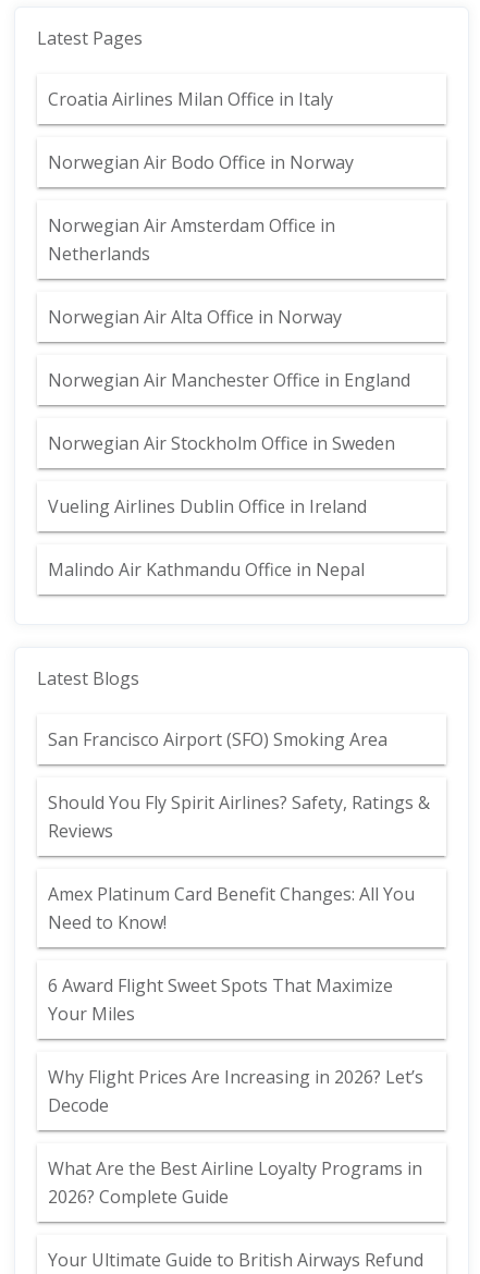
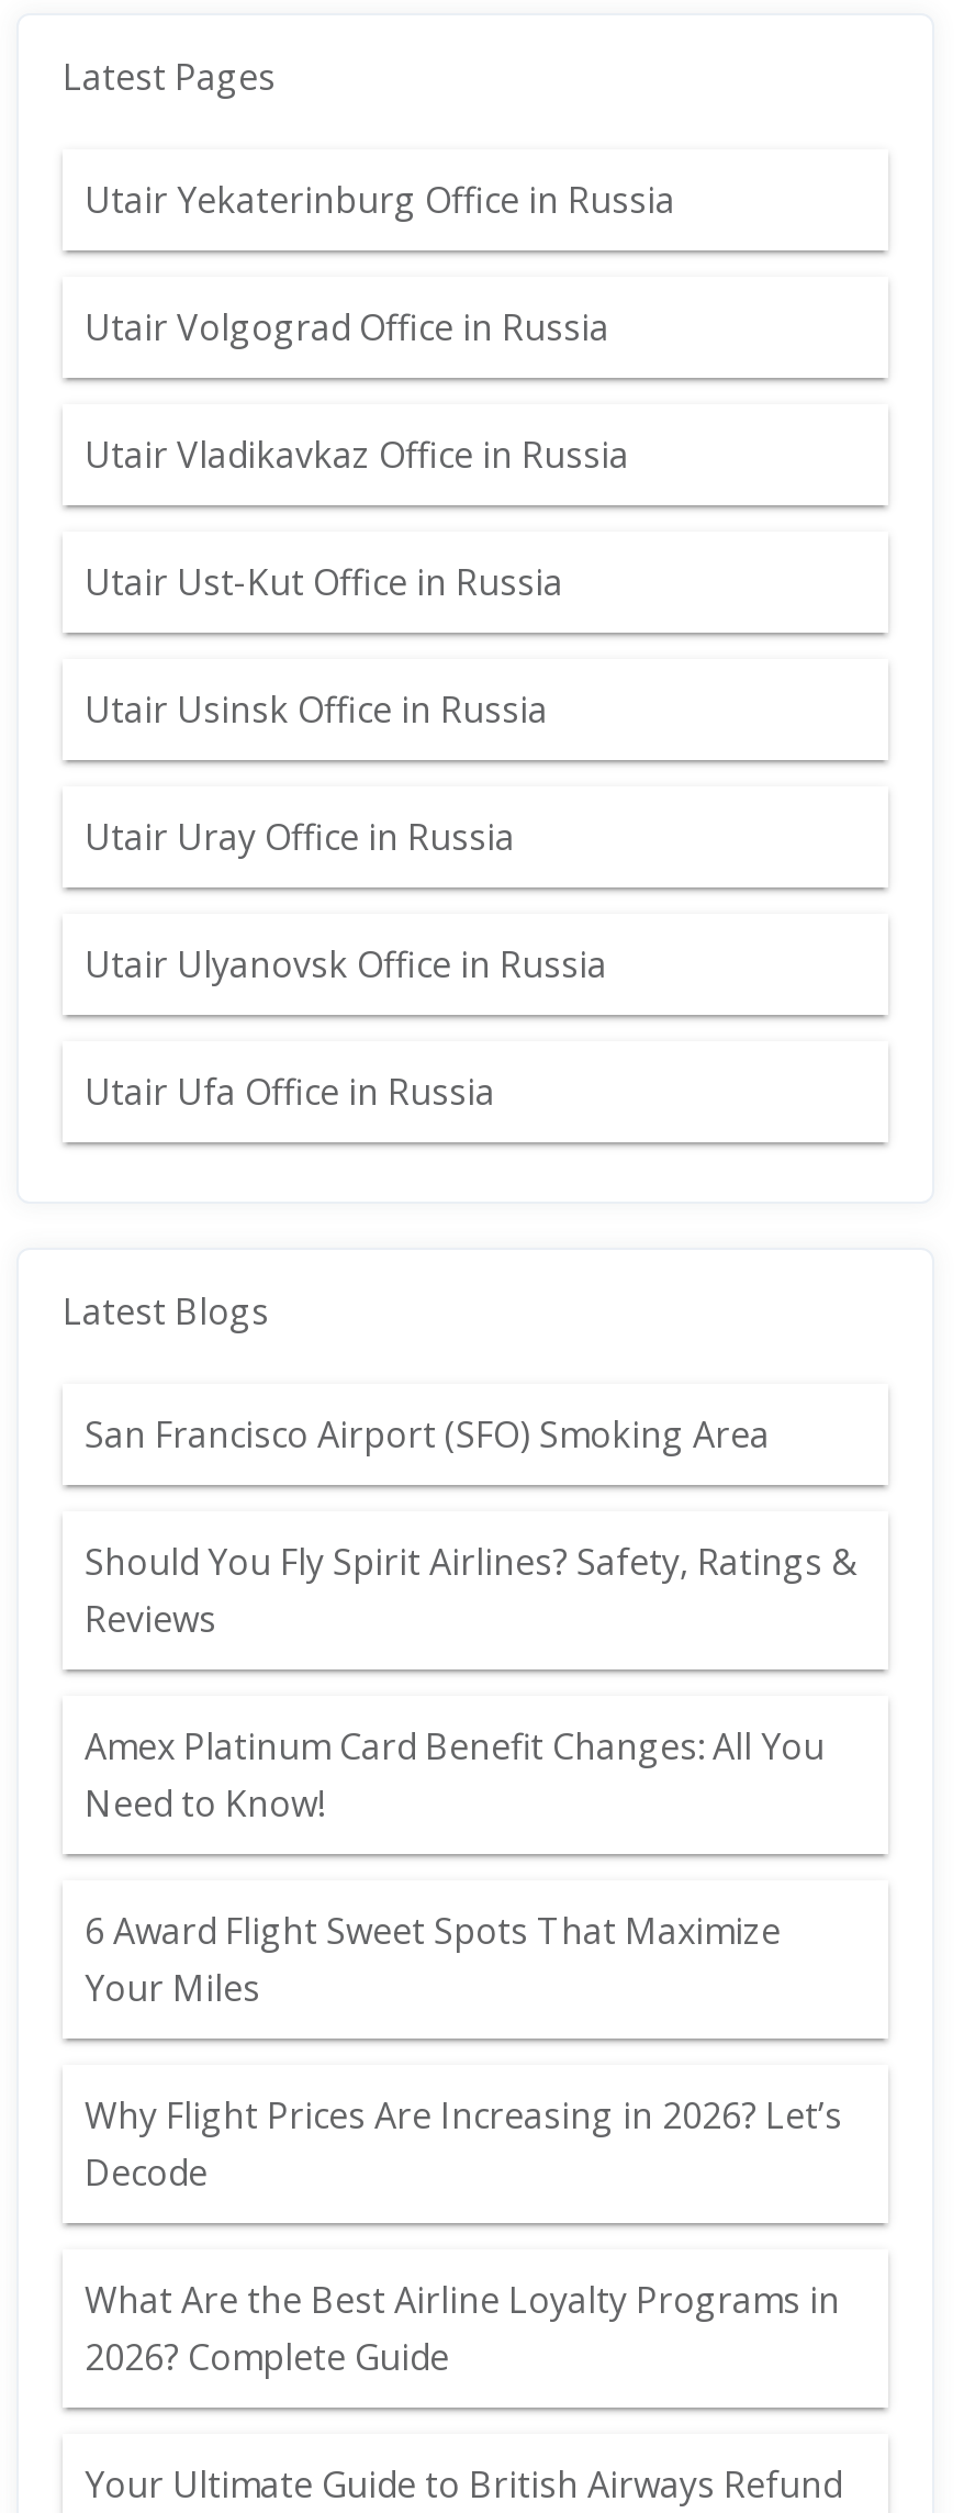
- Croatia Airlines Milan Office in Italy
+ Utair Yekaterinburg Office in Russia

- Norwegian Air Bodo Office in Norway
+ Utair Volgograd Office in Russia

- Norwegian Air Amsterdam Office in
- Netherlands
+ Utair Vladikavkaz Office in Russia

- Norwegian Air Alta Office in Norway
+ Utair Ust-Kut Office in Russia

- Norwegian Air Manchester Office in England
+ Utair Usinsk Office in Russia

- Norwegian Air Stockholm Office in Sweden
+ Utair Uray Office in Russia

- Vueling Airlines Dublin Office in Ireland
+ Utair Ulyanovsk Office in Russia

- Malindo Air Kathmandu Office in Nepal
+ Utair Ufa Office in Russia
